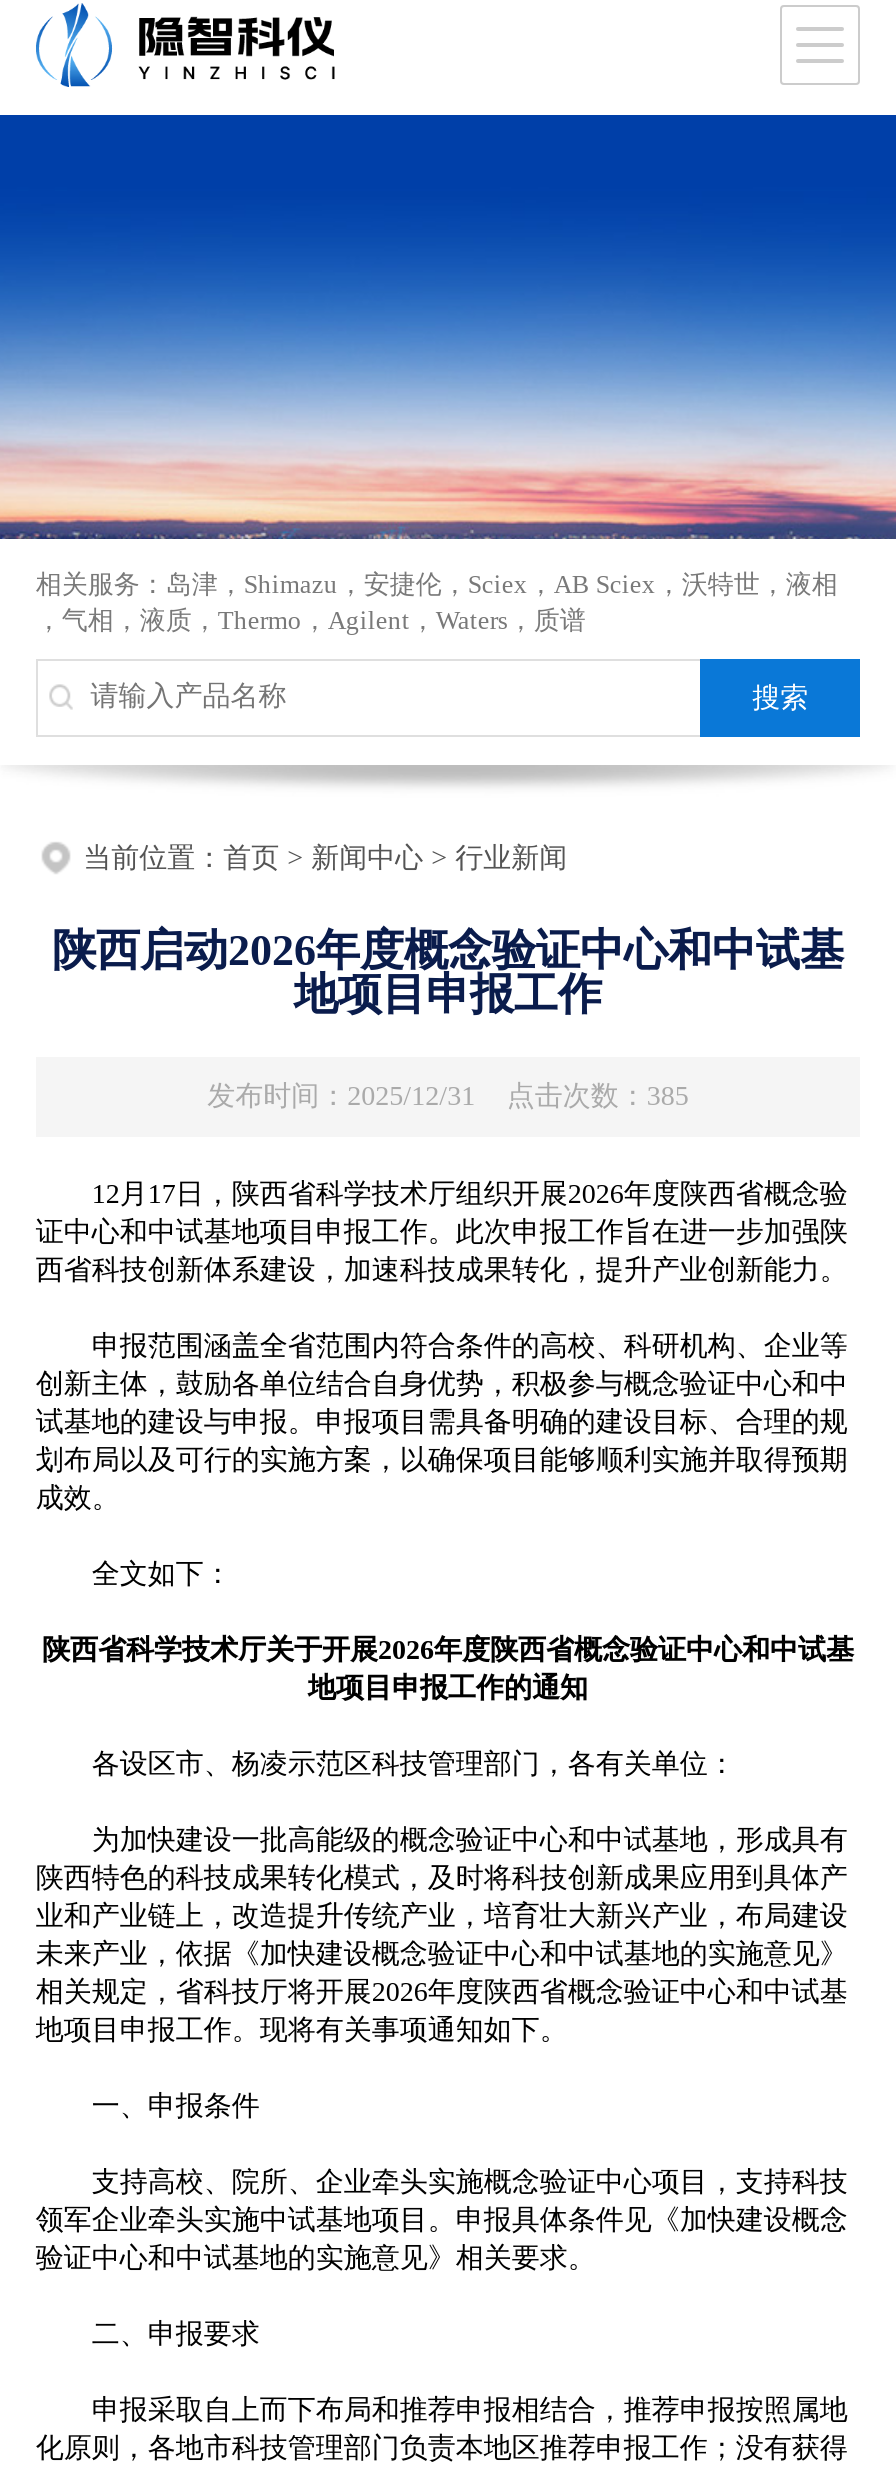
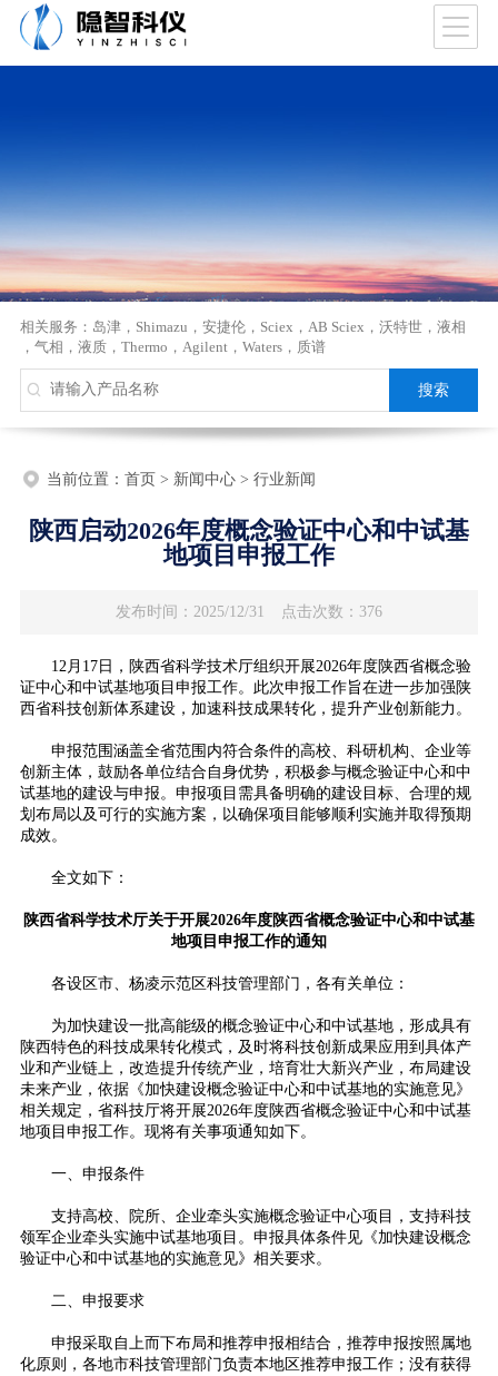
- 发布时间：2025/12/31 点击次数：385
+ 发布时间：2025/12/31 点击次数：376
